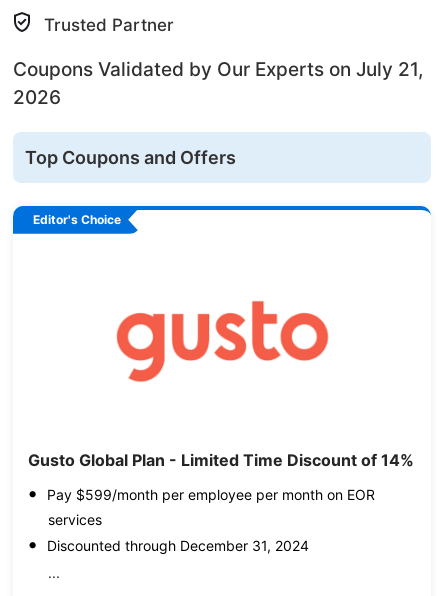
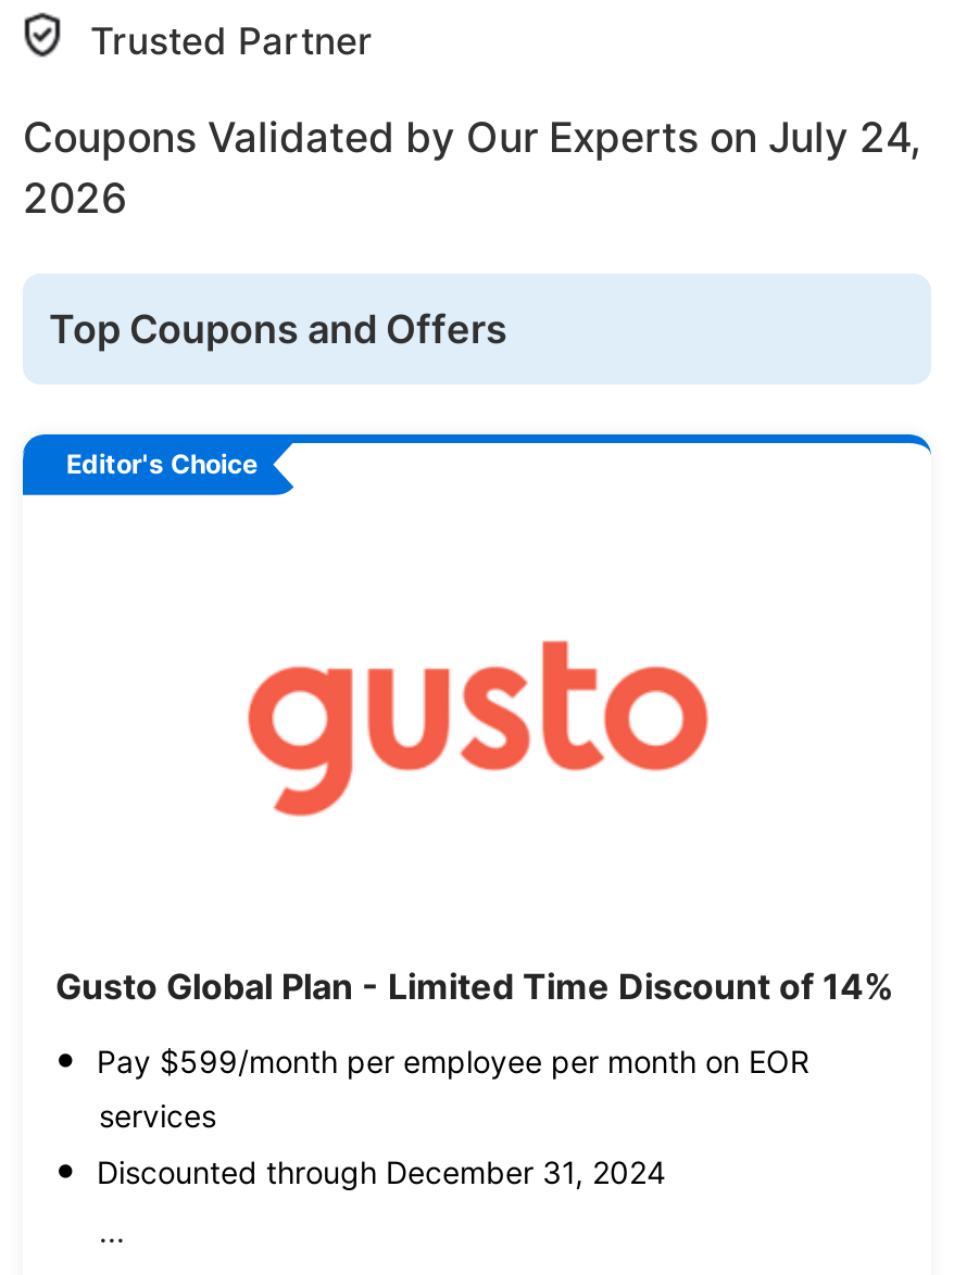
- Coupons Validated by Our Experts on July 21,
+ Coupons Validated by Our Experts on July 24,
